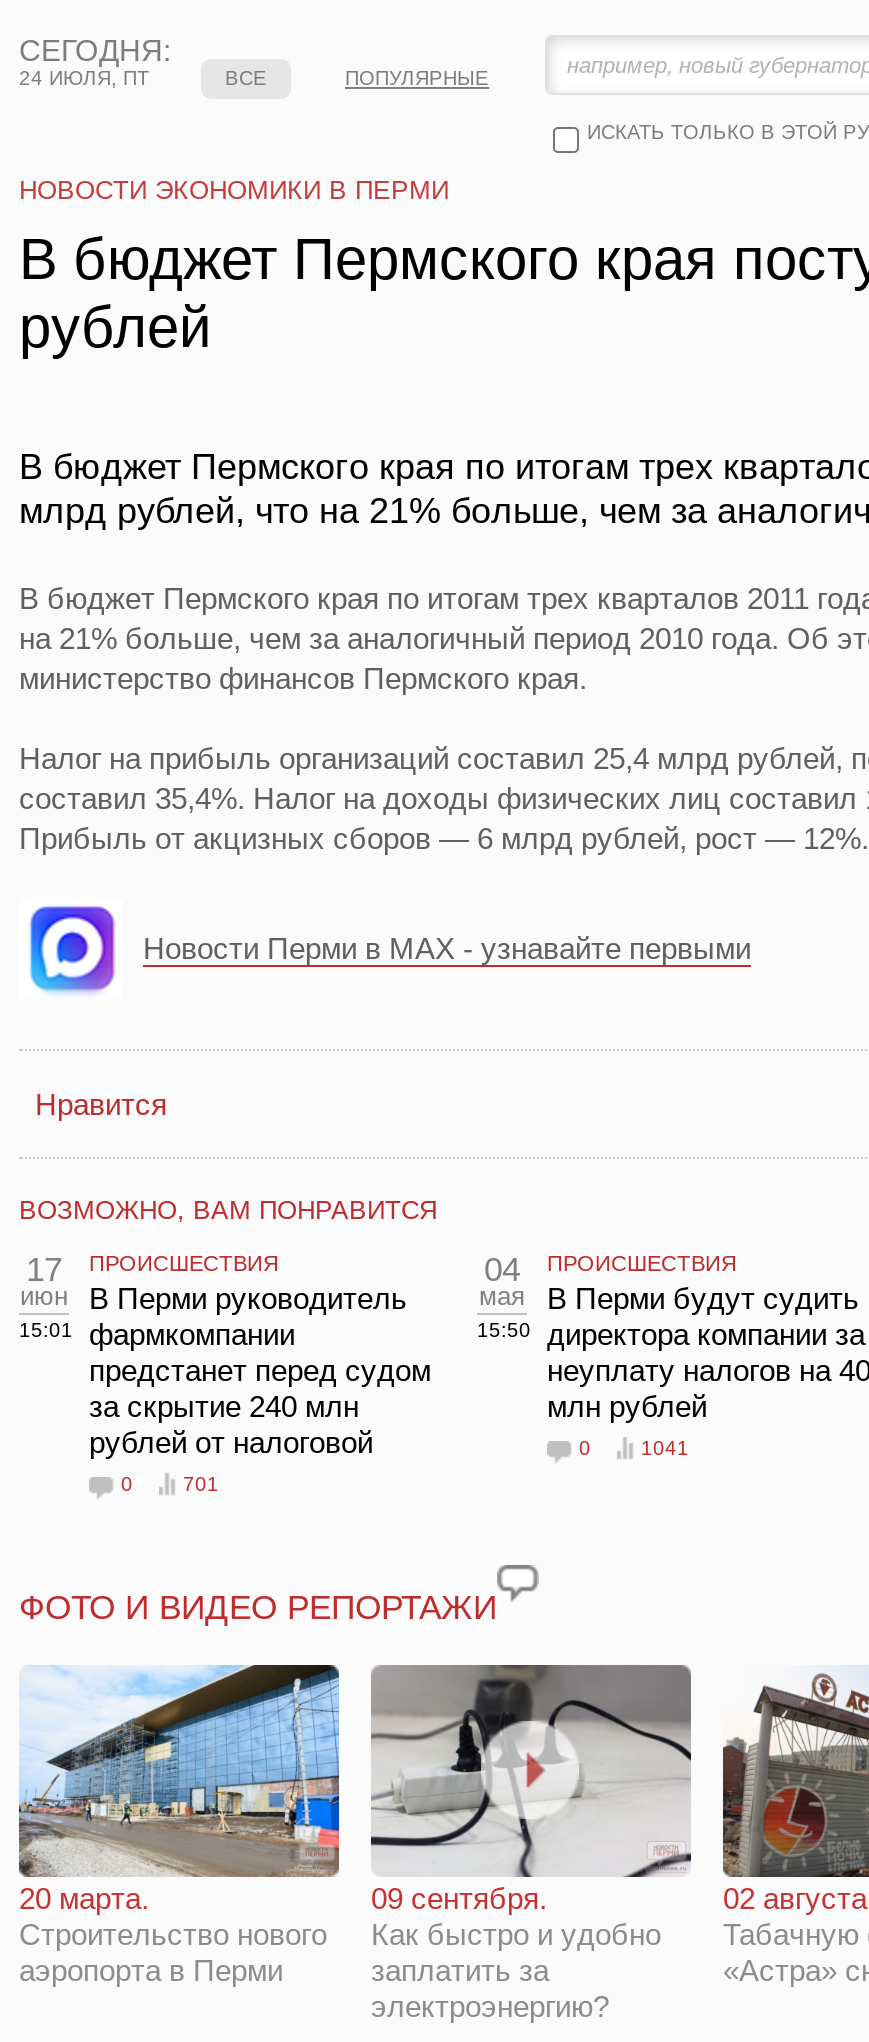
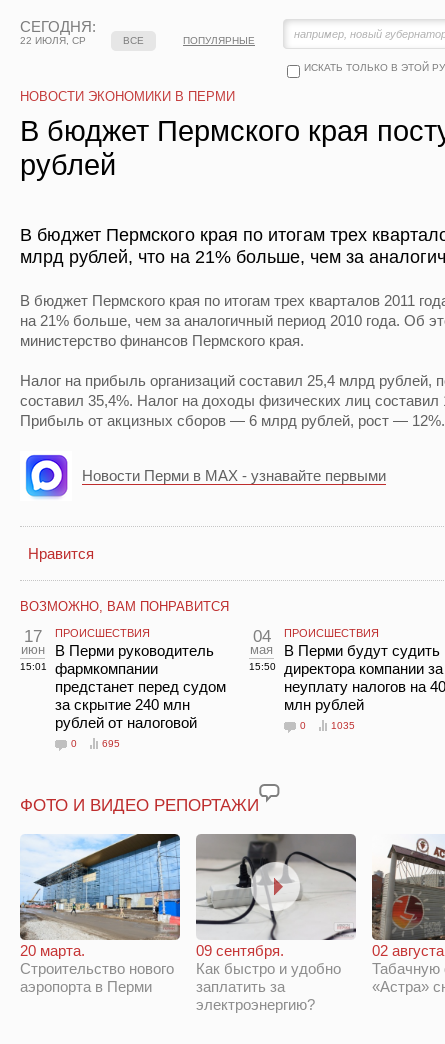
- 24 ИЮЛЯ, ПТ
+ 22 ИЮЛЯ, СР

- 1041
+ 1035

- 701
+ 695
